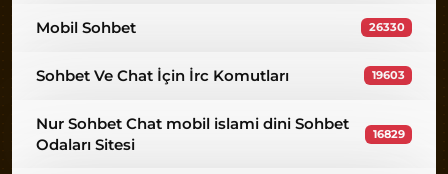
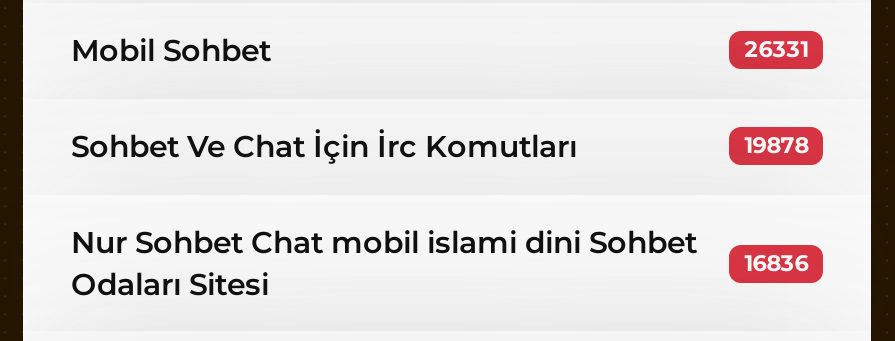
- 26330
+ 26331

- 19603
+ 19878

- 16829
+ 16836
